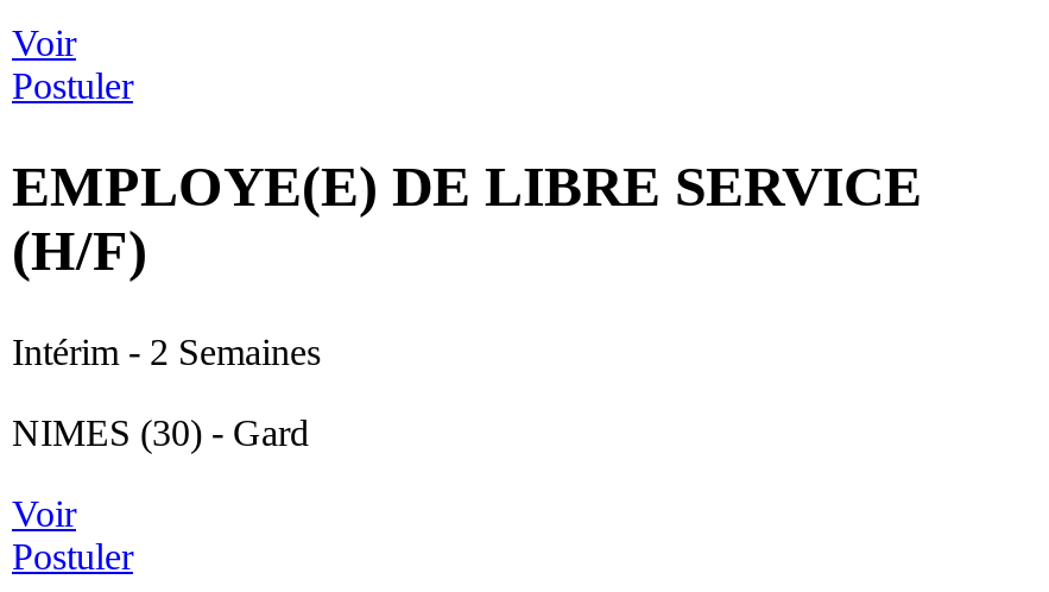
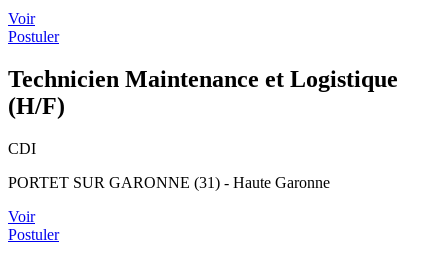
- EMPLOYE(E) DE LIBRE SERVICE
+ Technicien Maintenance et Logistique

- Intérim - 2 Semaines
+ CDI

- NIMES (30) - Gard
+ PORTET SUR GARONNE (31) - Haute Garonne
